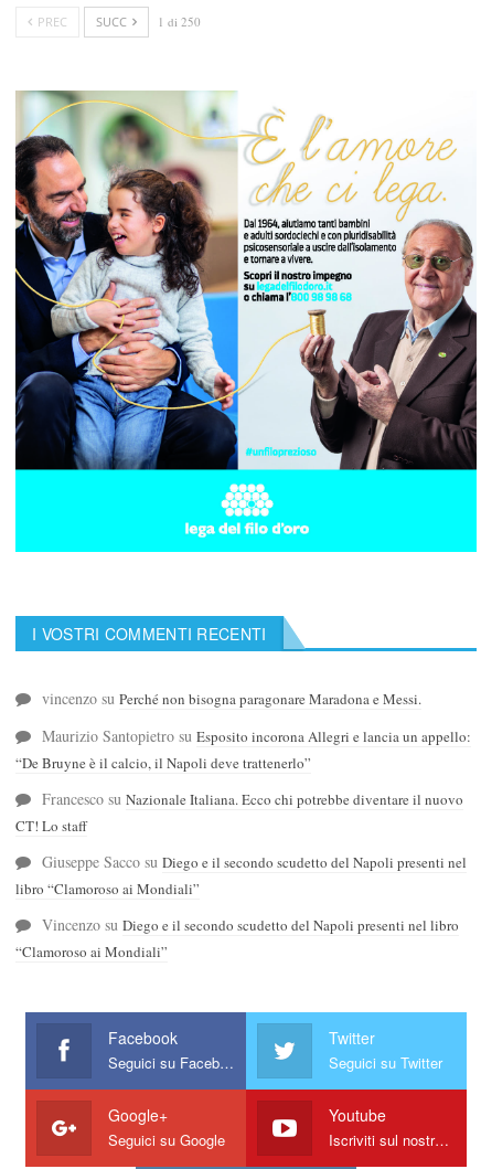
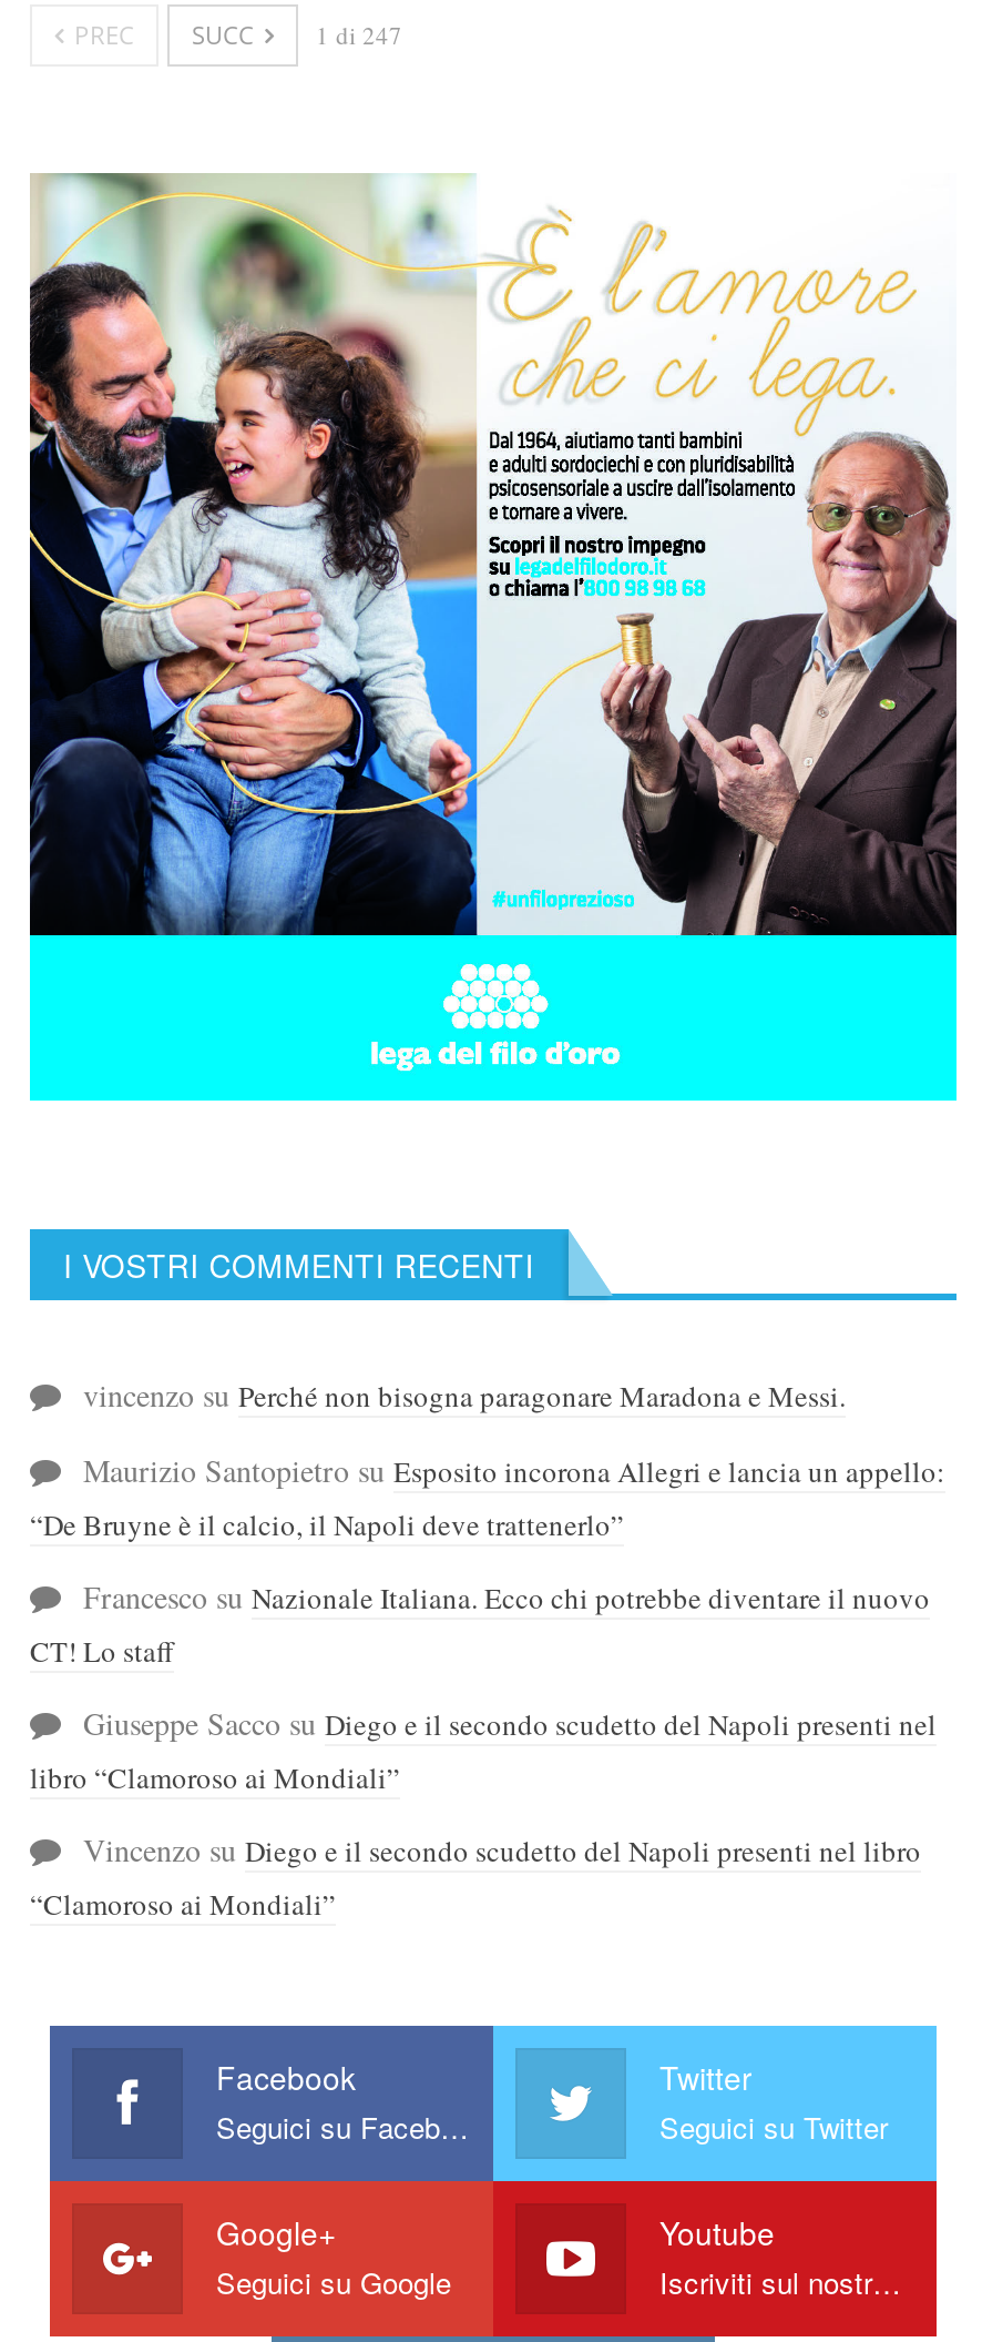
- PREC SUCC 1 di 250
+ PREC SUCC 1 di 247
